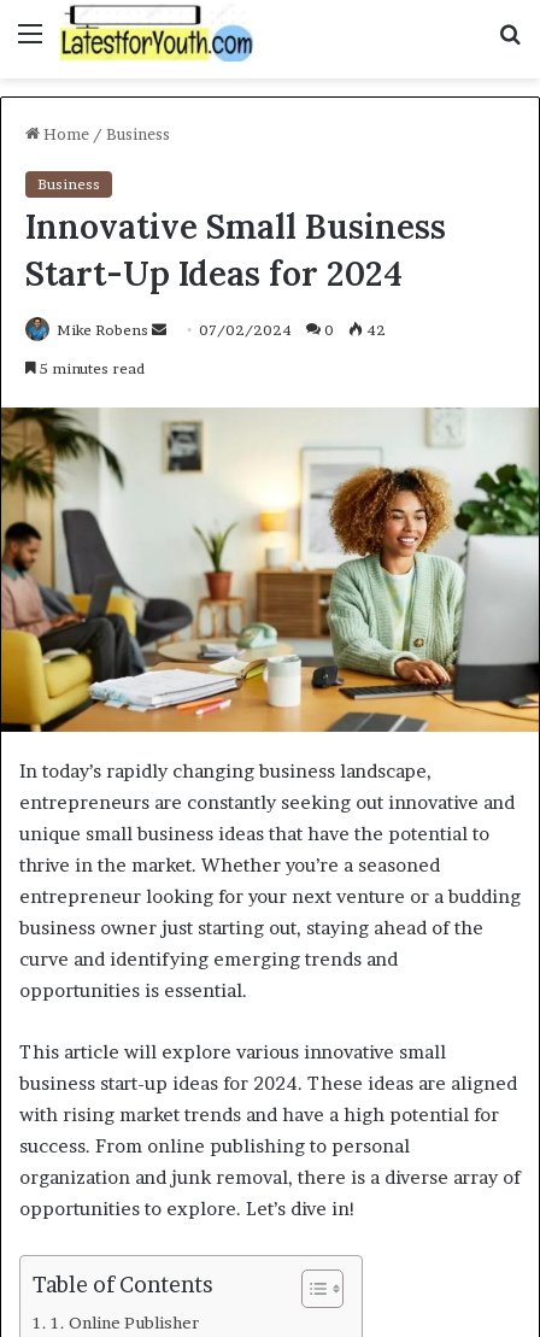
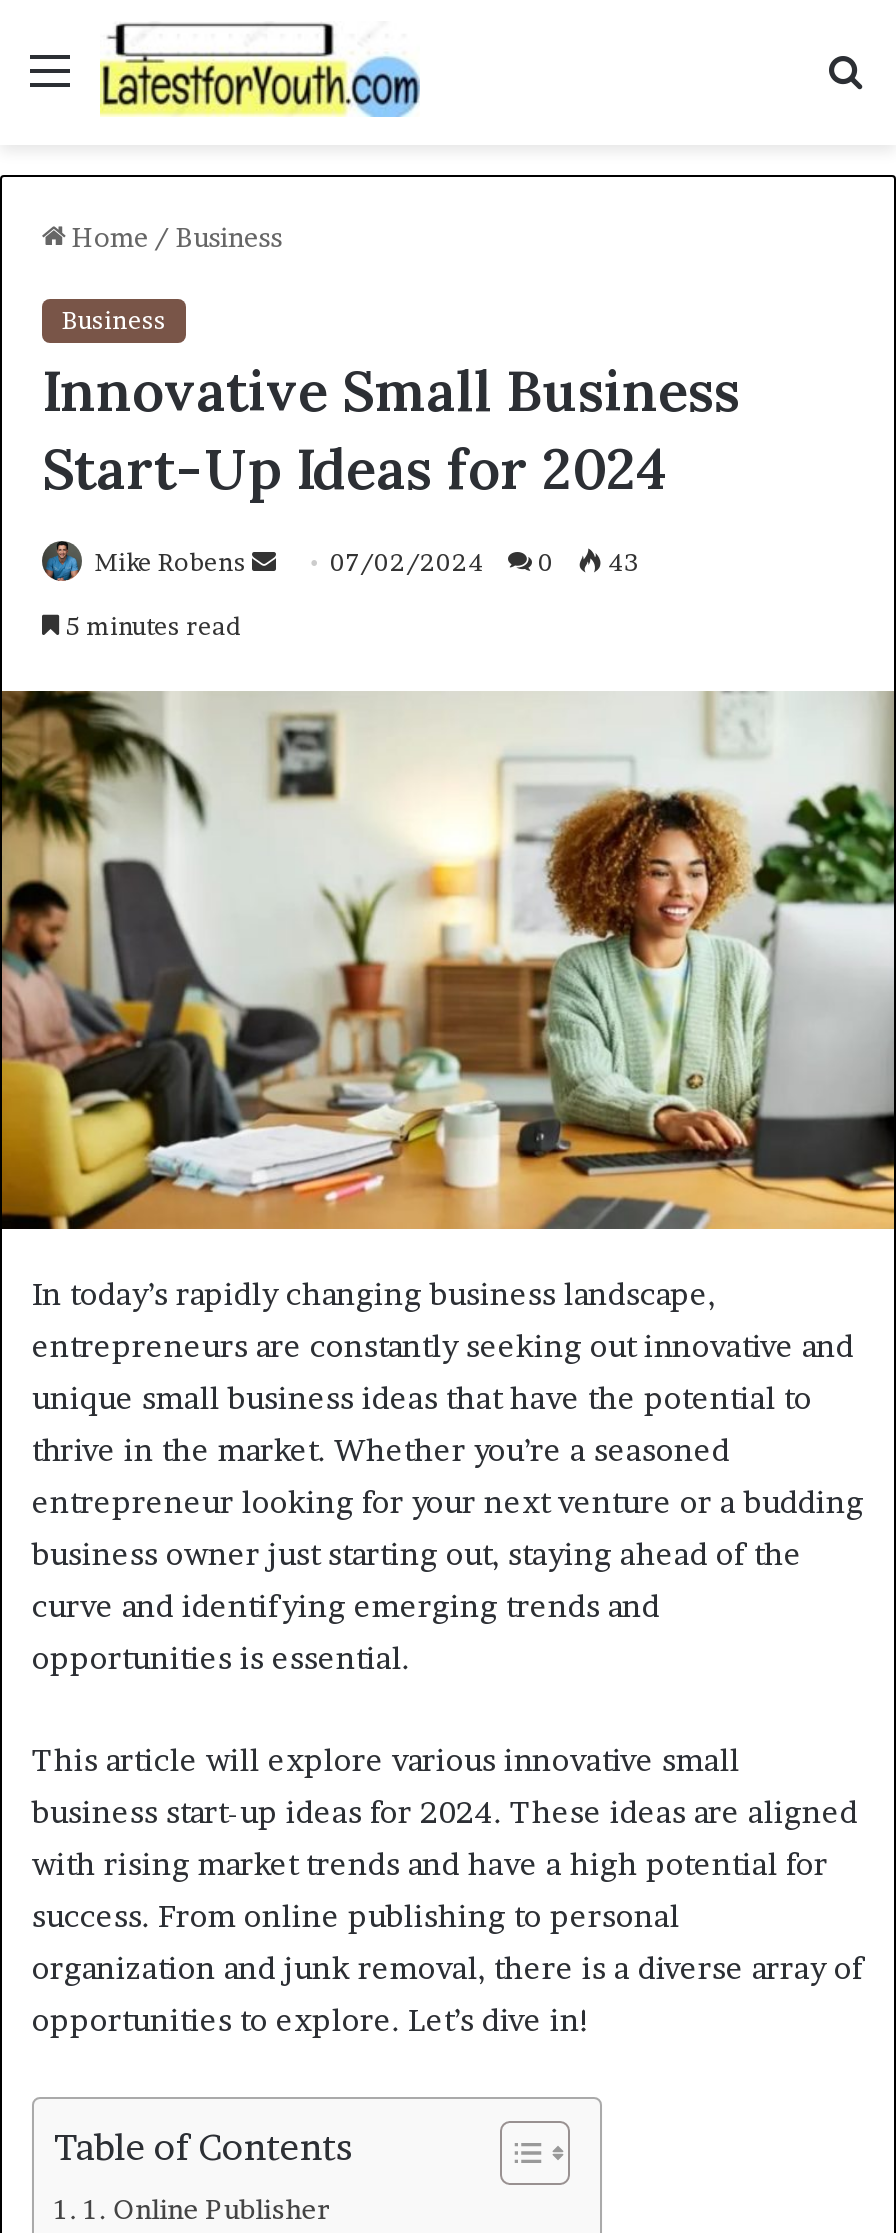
- 42
+ 43
